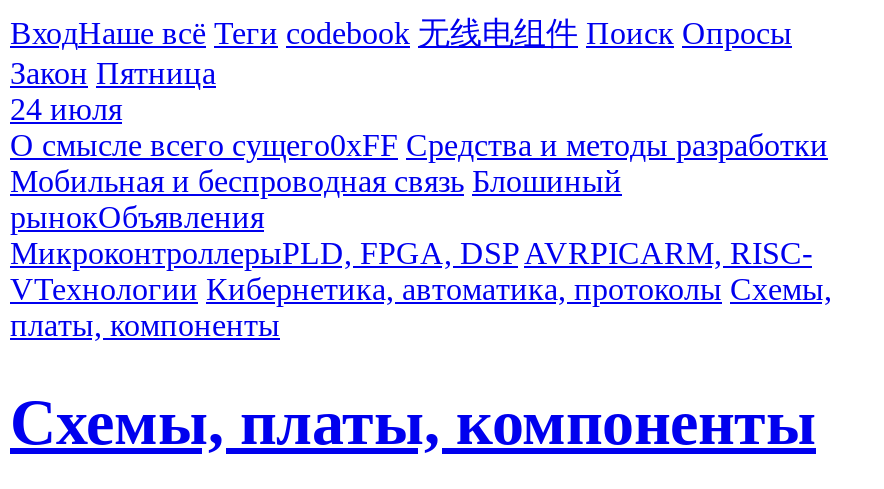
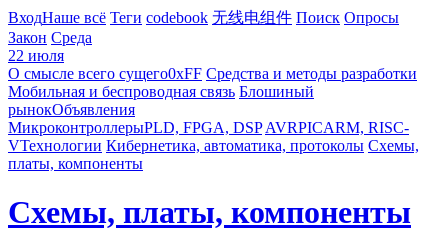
- Закон Пятница
+ Закон Среда

- 24 июля
+ 22 июля
